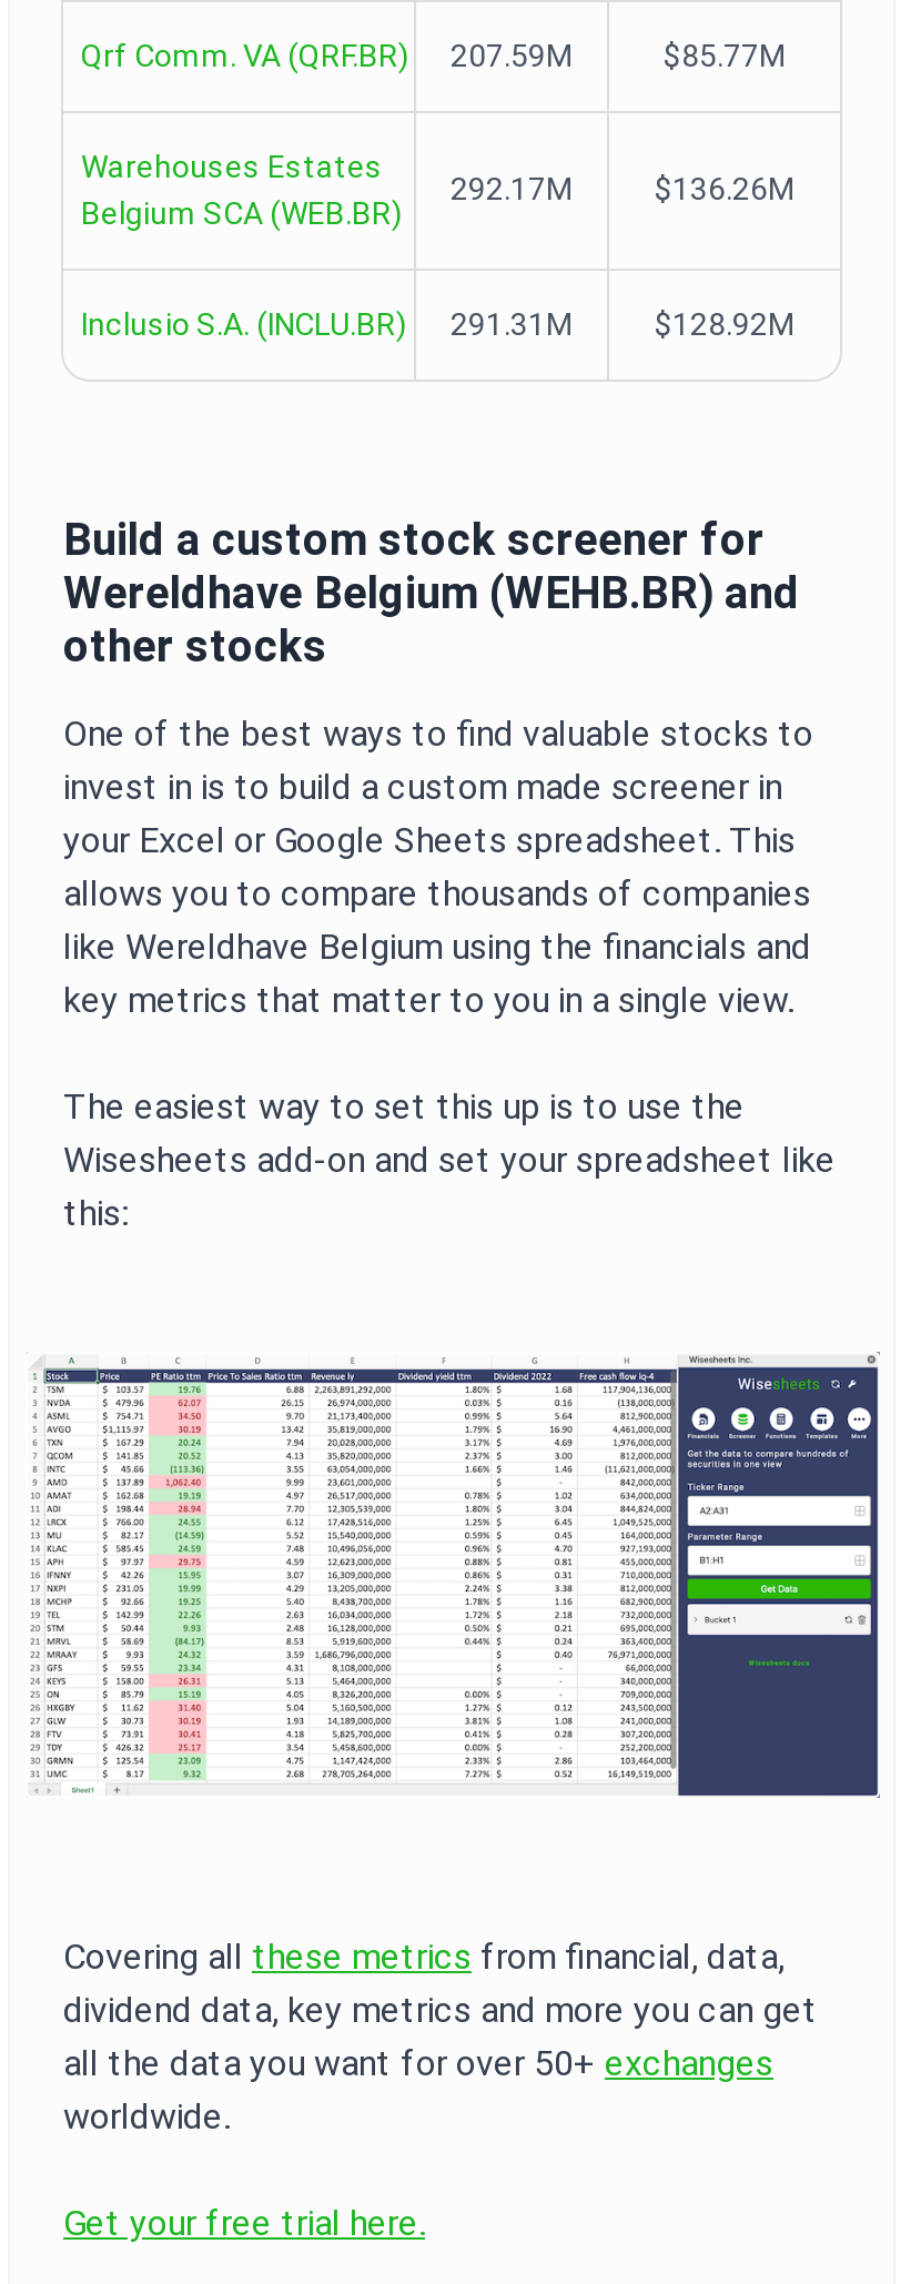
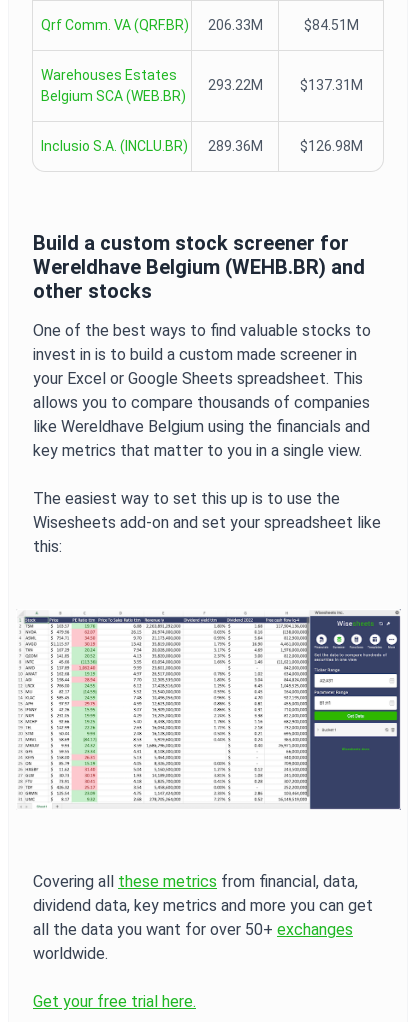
- 207.59M
- $85.77M
+ 206.33M
+ $84.51M

- 292.17M
- $136.26M
+ 293.22M
+ $137.31M

- 291.31M
- $128.92M
+ 289.36M
+ $126.98M
